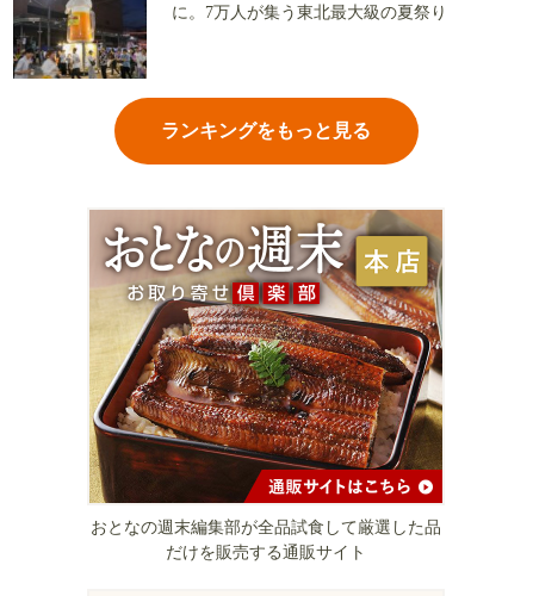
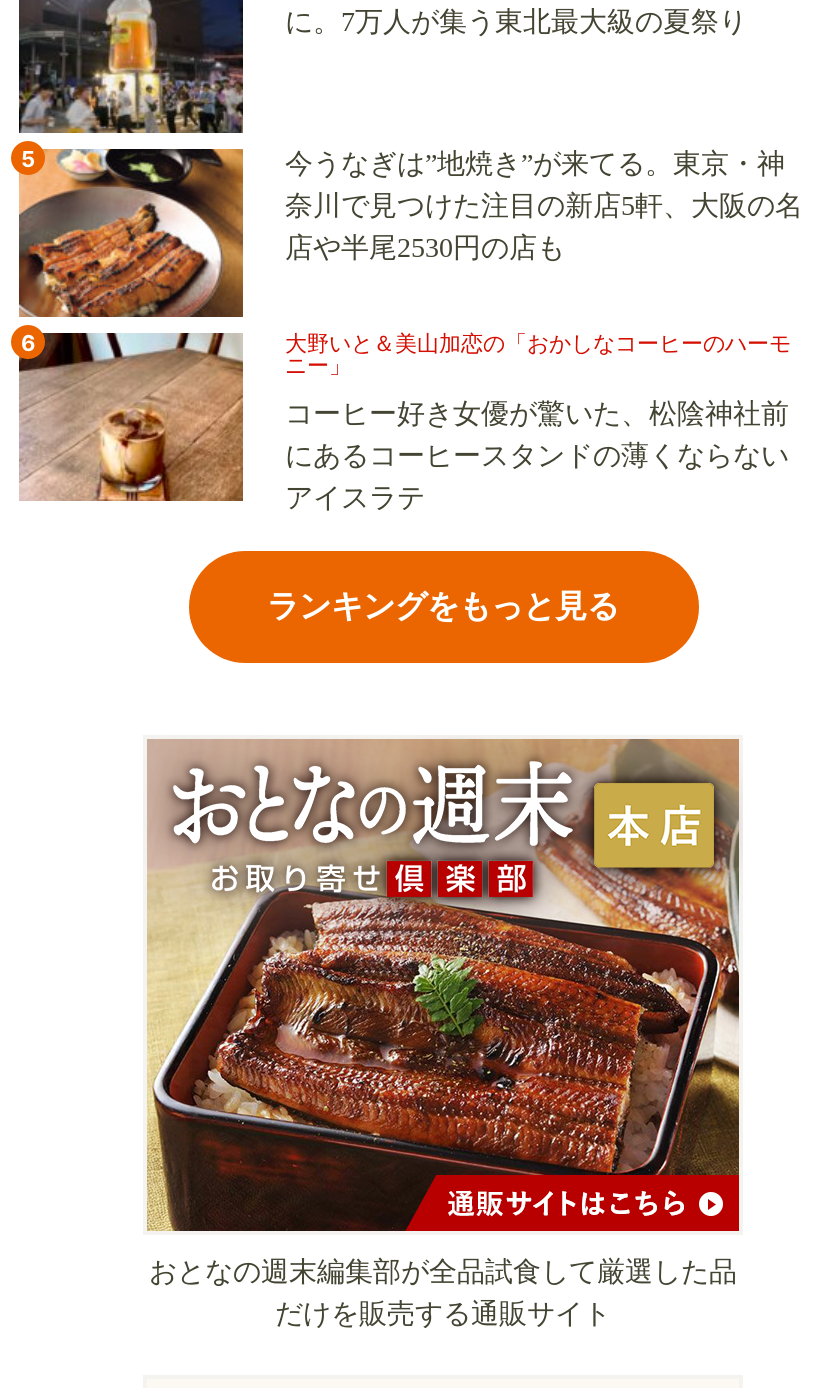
+ [image]
+ 5
+ 今うなぎは”地焼き”が来てる。東京・神
+ 奈川で見つけた注目の新店5軒、大阪の名
+ 店や半尾2530円の店も
+ 6
+ 大野いと＆美山加恋の「おかしなコーヒーのハーモ
+ ニー」
+ コーヒー好き女優が驚いた、松陰神社前
+ にあるコーヒースタンドの薄くならない
+ アイスラテ
